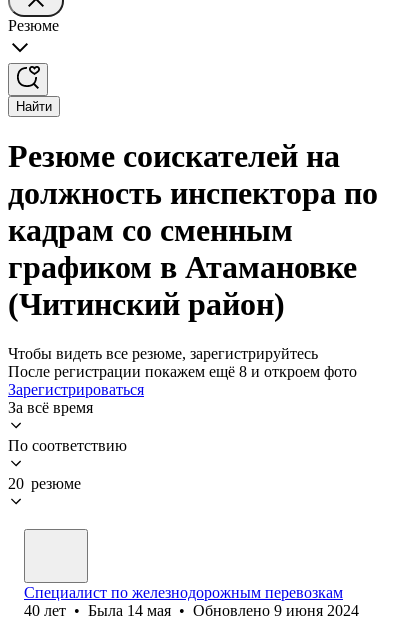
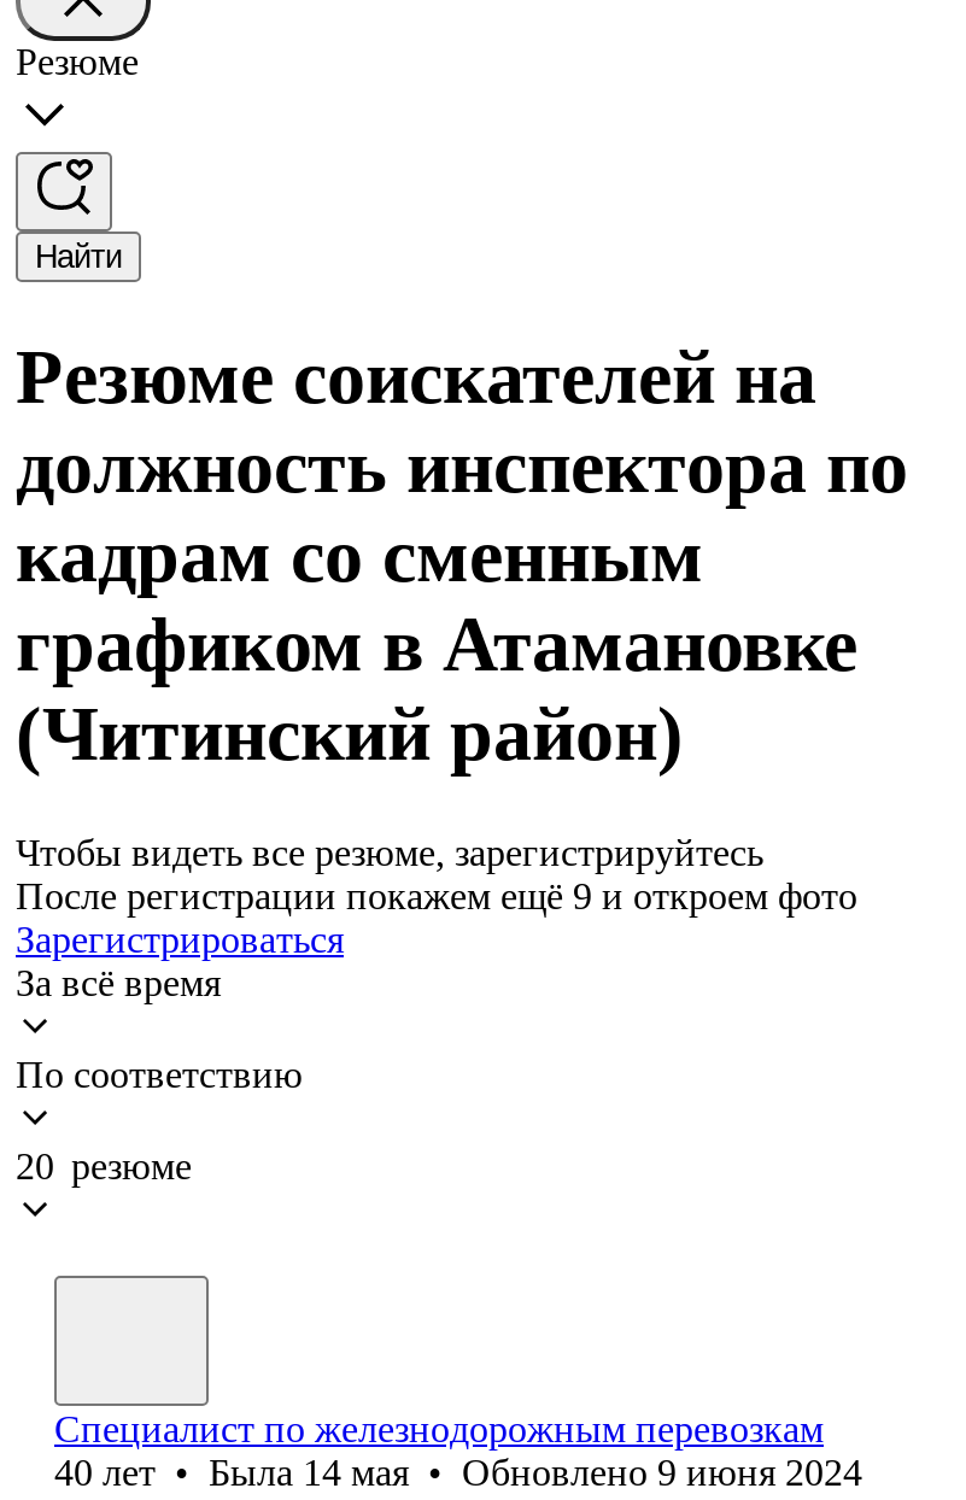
- После регистрации покажем ещё 8 и откроем фото
+ После регистрации покажем ещё 9 и откроем фото
